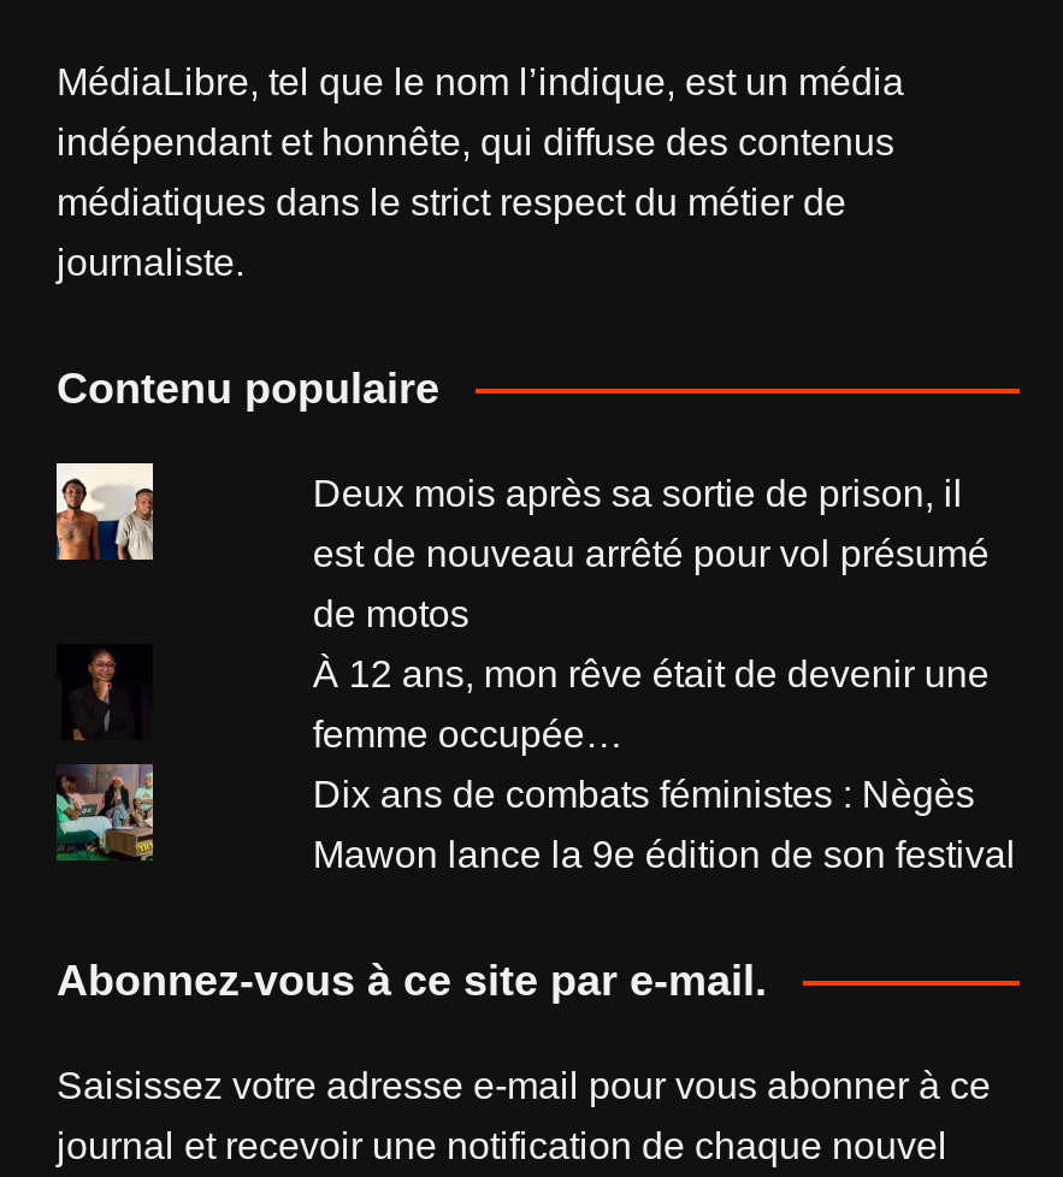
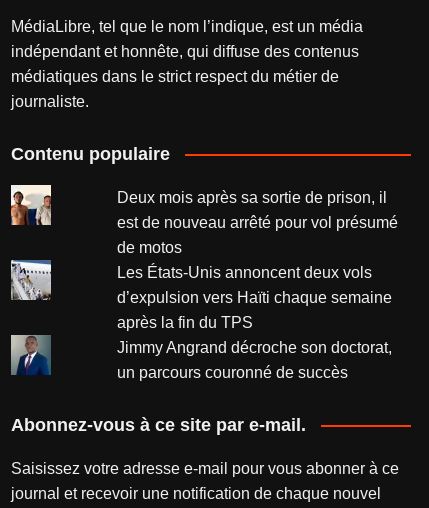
- [image]
+ [image]

- À 12 ans, mon rêve était de devenir une
- femme occupée…
- Dix ans de combats féministes : Nègès
- Mawon lance la 9e édition de son festival
+ Les États-Unis annoncent deux vols
+ d’expulsion vers Haïti chaque semaine
+ après la fin du TPS
+ Jimmy Angrand décroche son doctorat,
+ un parcours couronné de succès

- [image]
+ [image]
